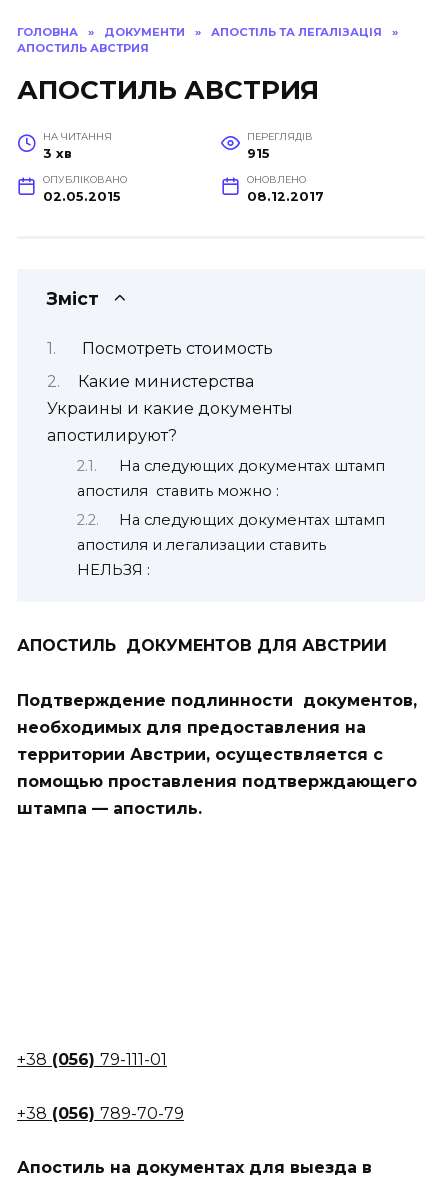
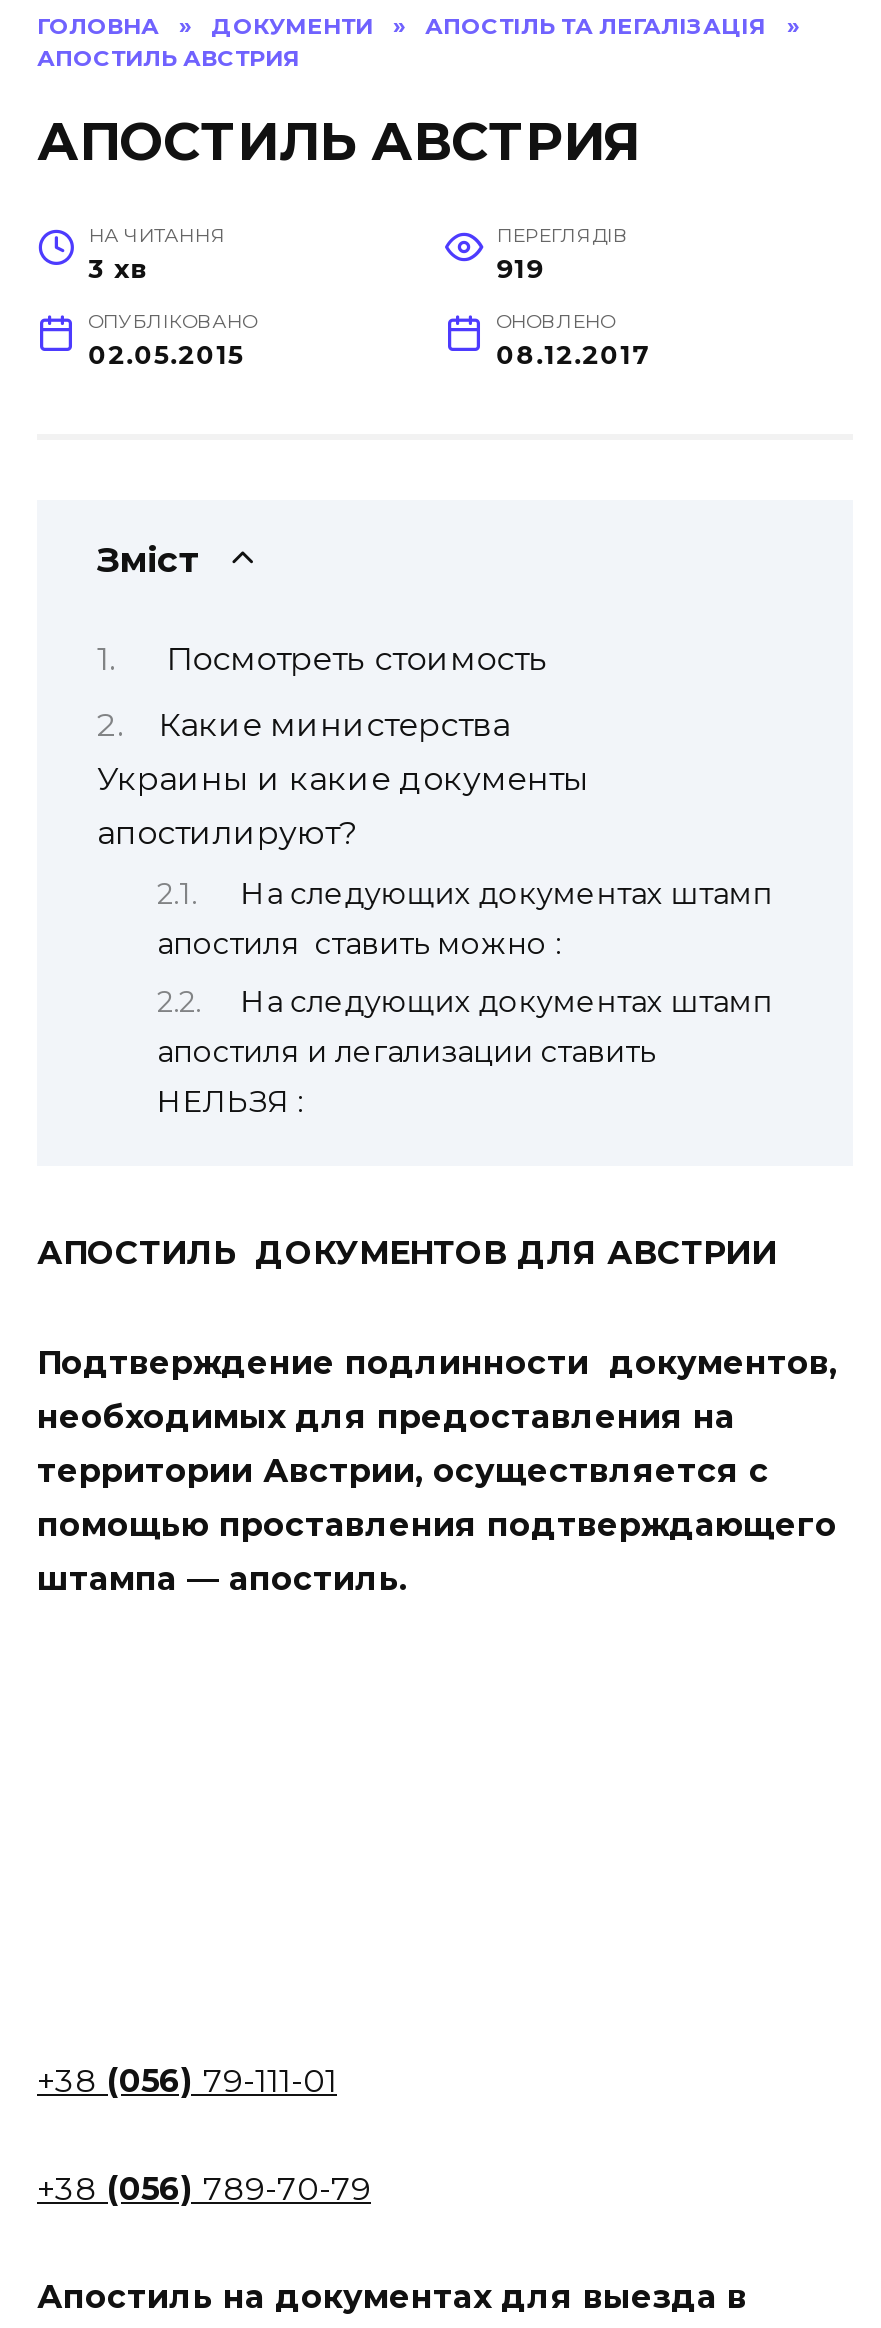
- 915
+ 919
